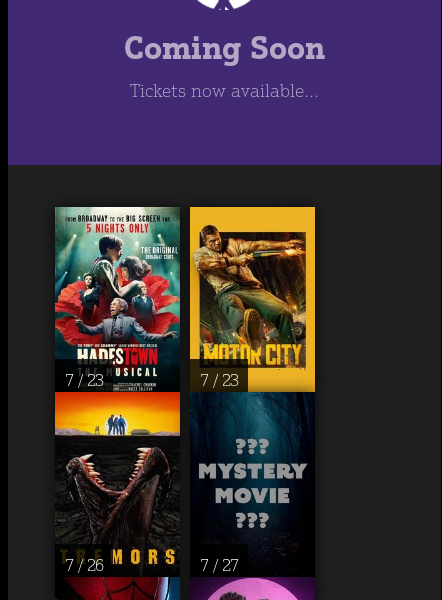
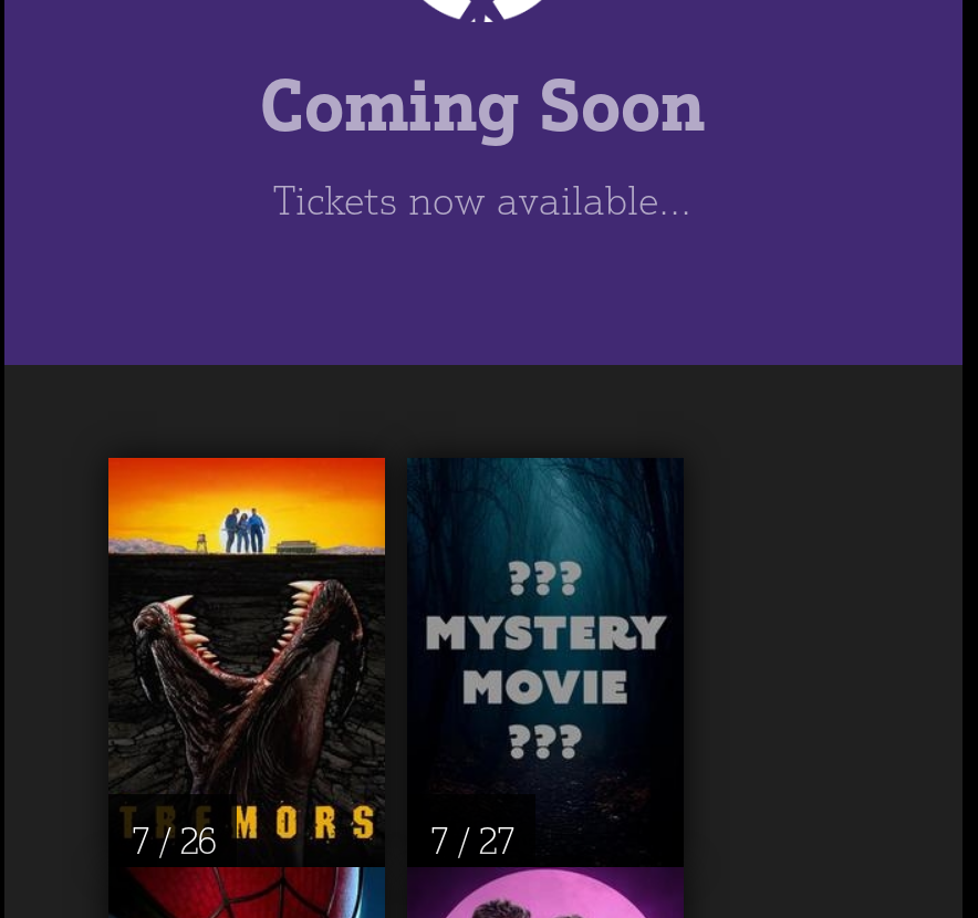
- [image]
- 7 / 23
- 7 / 23

- [image]
